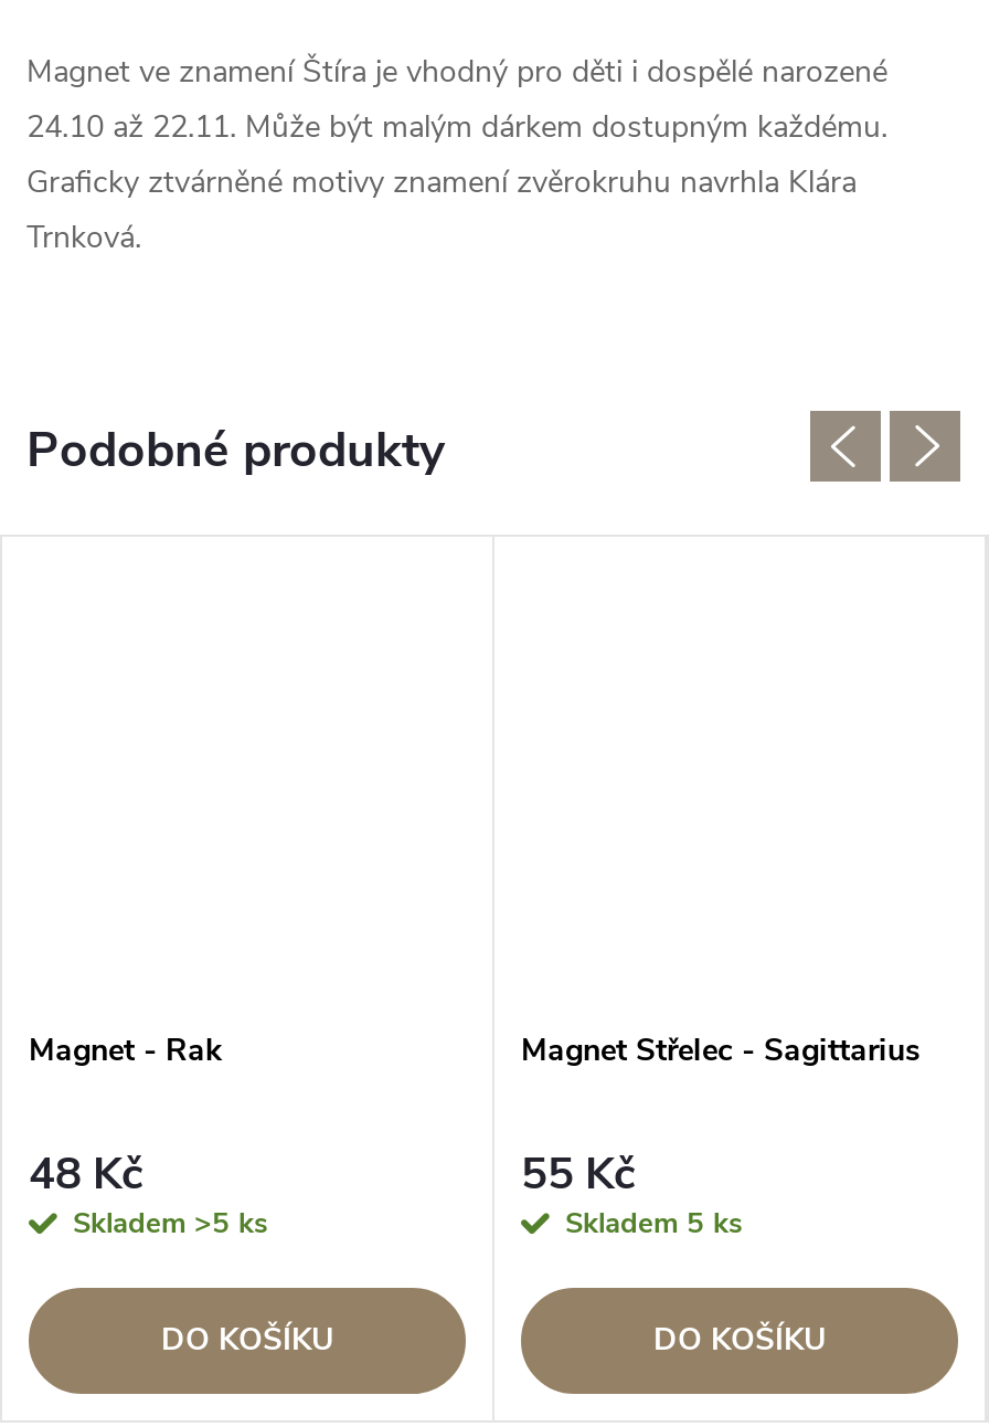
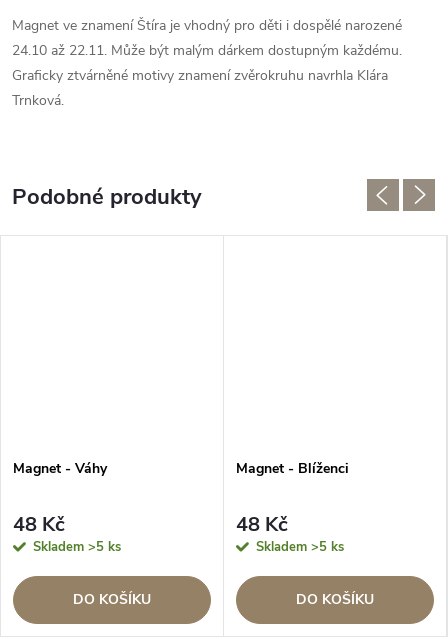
- Magnet - Rak
+ Magnet - Váhy

- Magnet Střelec - Sagittarius
+ Magnet - Blíženci

- 55 Kč
- Skladem 5 ks
+ 48 Kč
+ Skladem >5 ks
